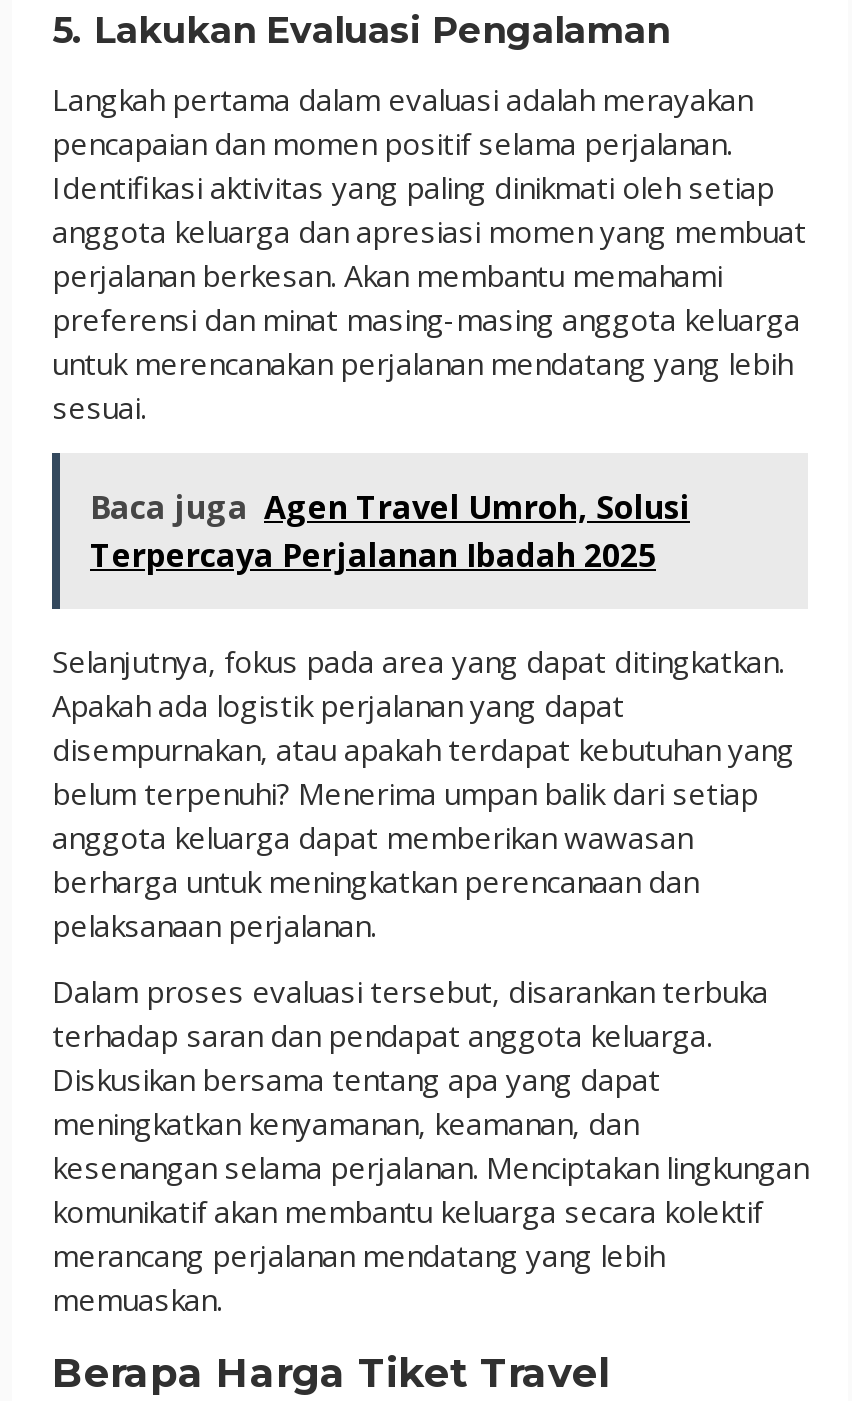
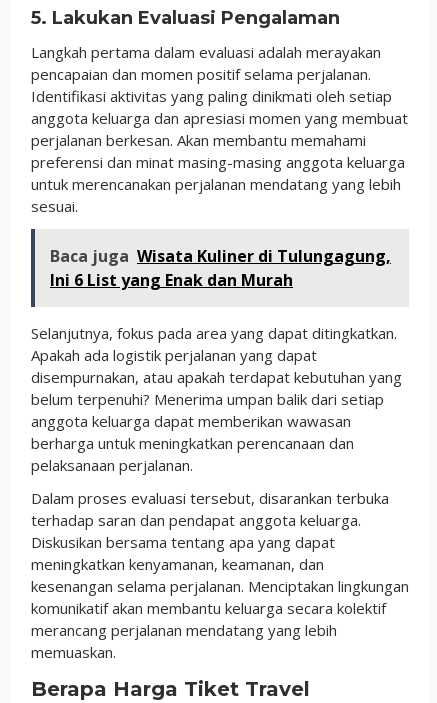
- Baca juga Agen Travel Umroh, Solusi
- Terpercaya Perjalanan Ibadah 2025
+ Baca juga Wisata Kuliner di Tulungagung,
+ Ini 6 List yang Enak dan Murah
